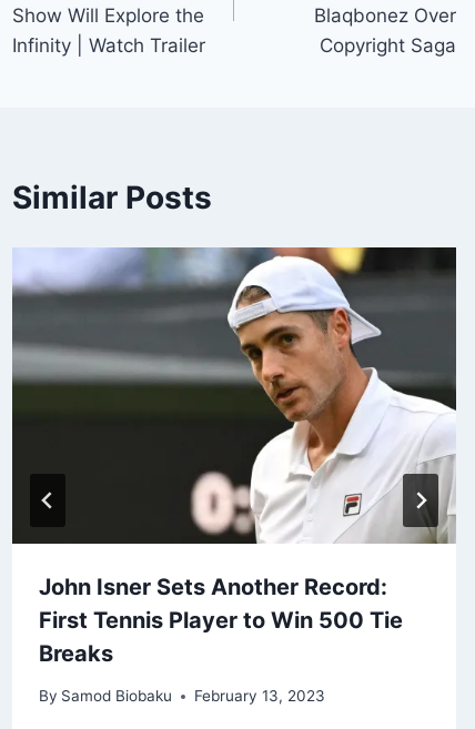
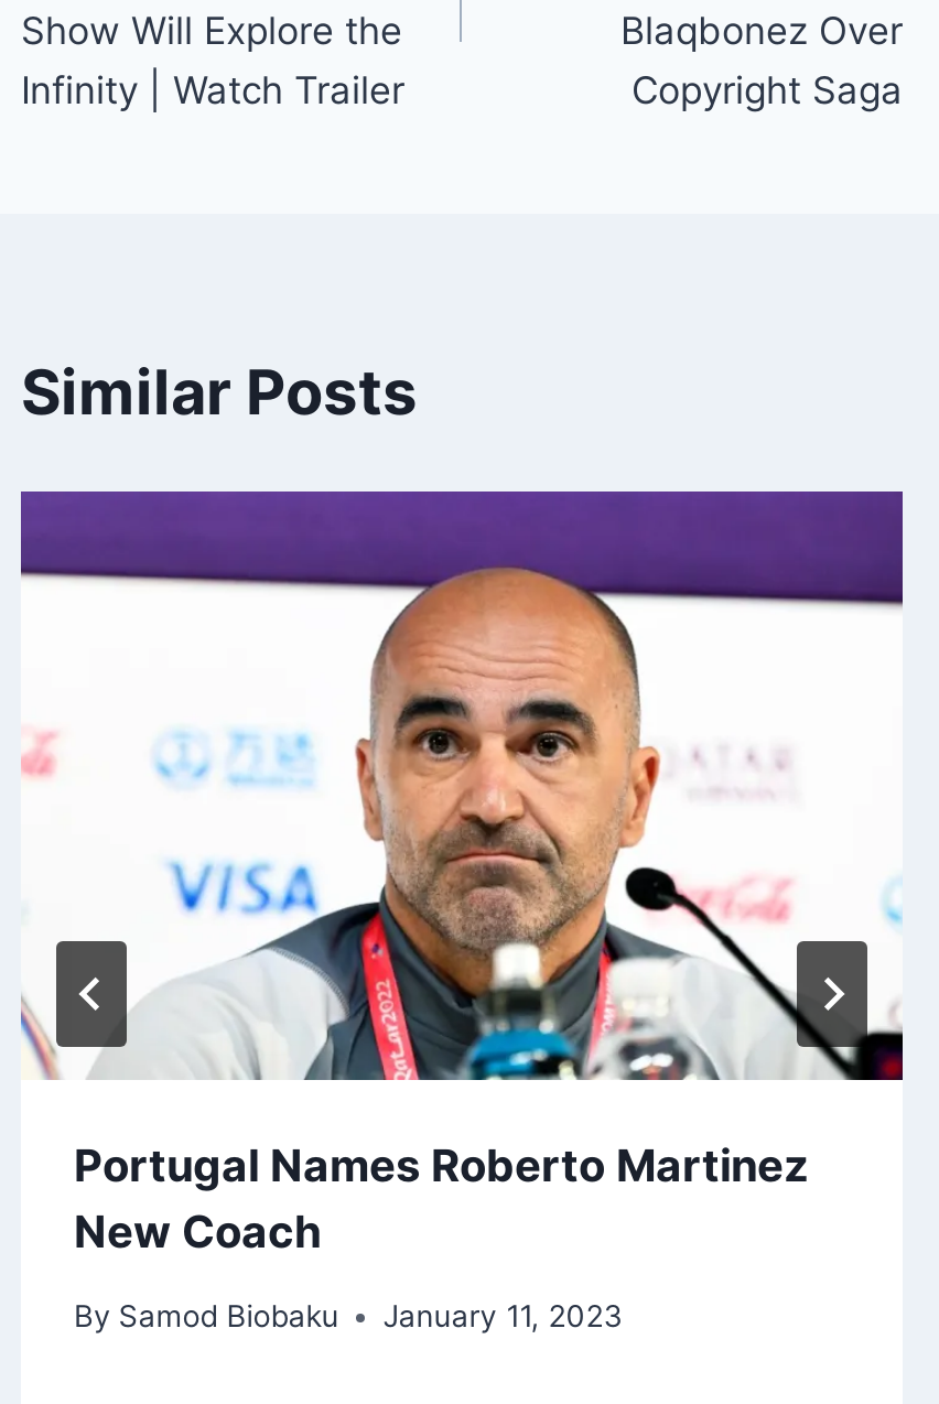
- [image]
- John Isner Sets Another Record:
- First Tennis Player to Win 500 Tie
- Breaks
+ [image]
+ Portugal Names Roberto Martinez
+ New Coach

- By Samod Biobaku February 13, 2023
+ By Samod Biobaku January 11, 2023
